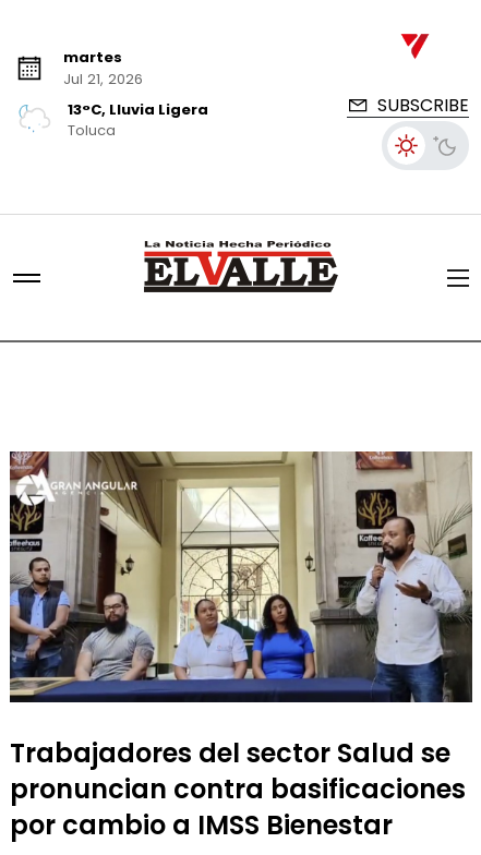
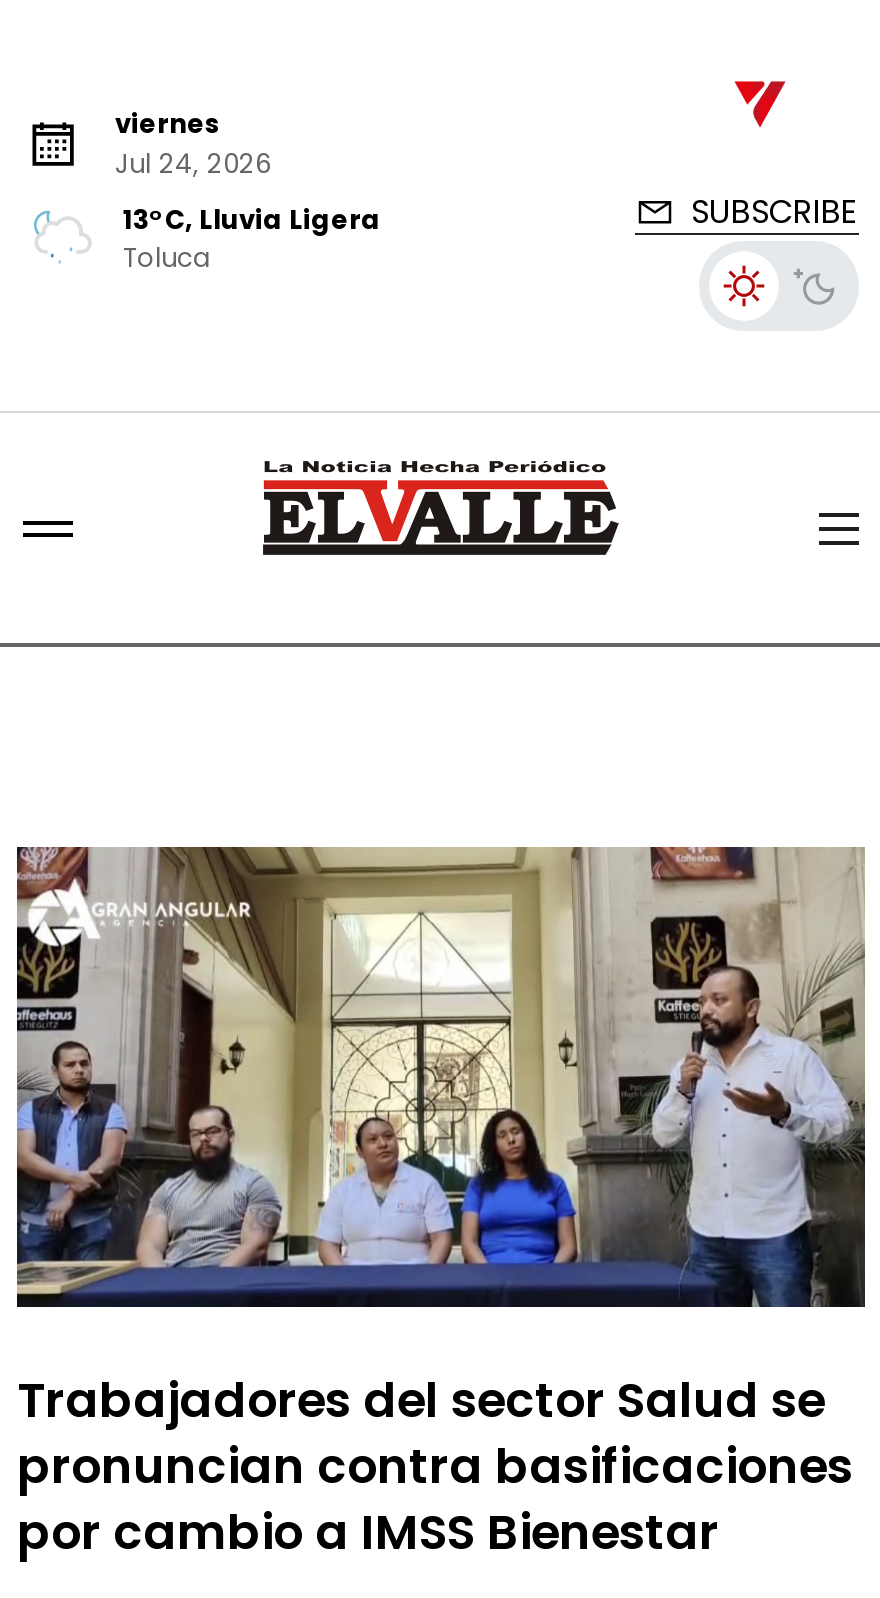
- martes
- Jul 21, 2026
+ viernes
+ Jul 24, 2026
